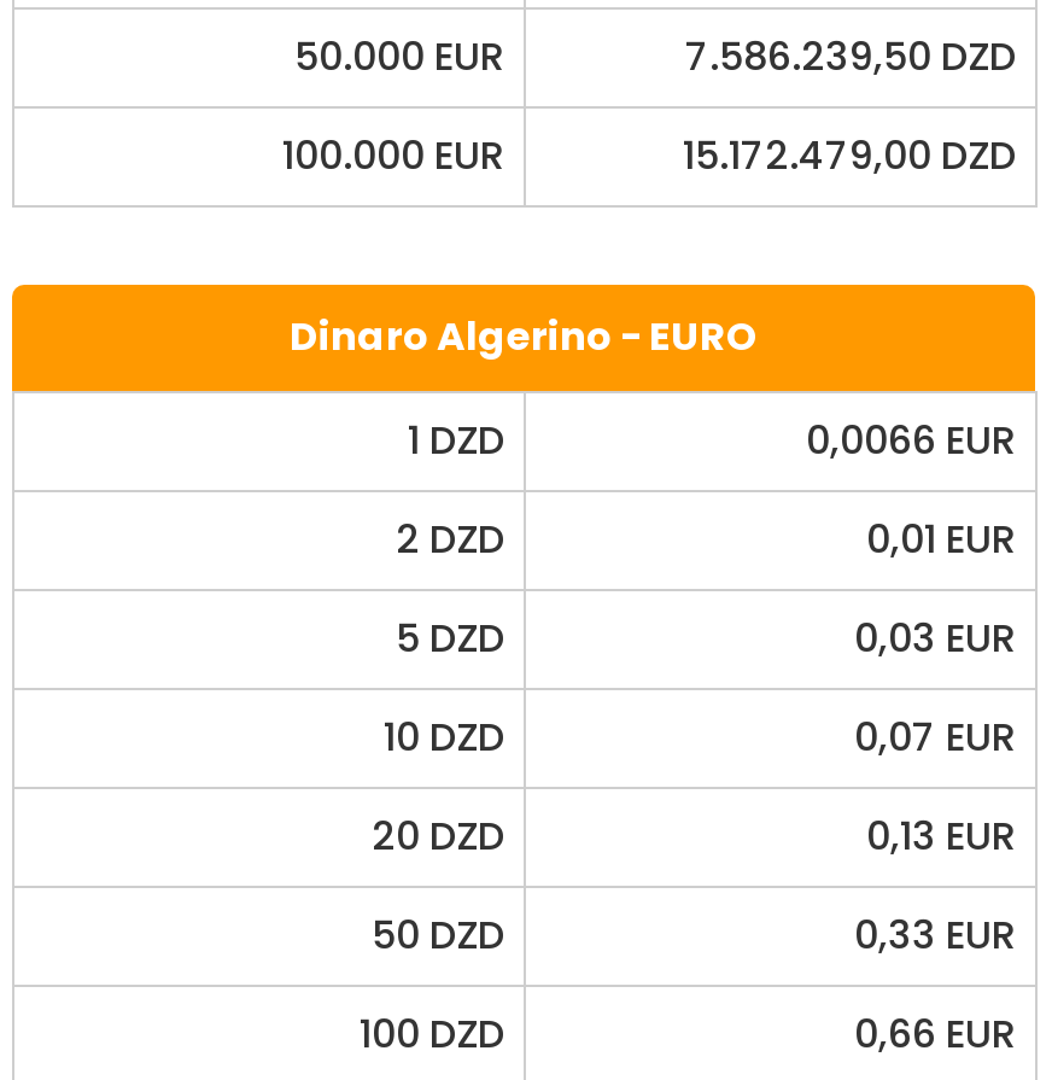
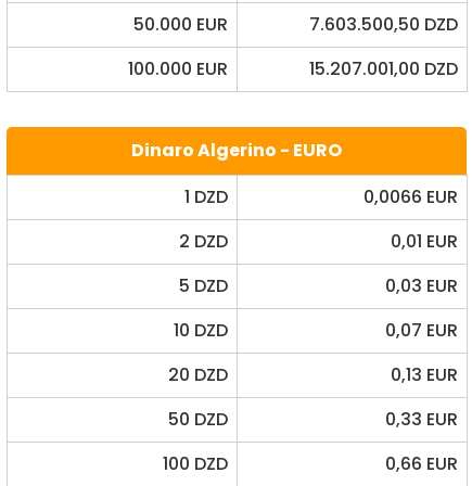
- 7.586.239,50 DZD
+ 7.603.500,50 DZD

- 15.172.479,00 DZD
+ 15.207.001,00 DZD
